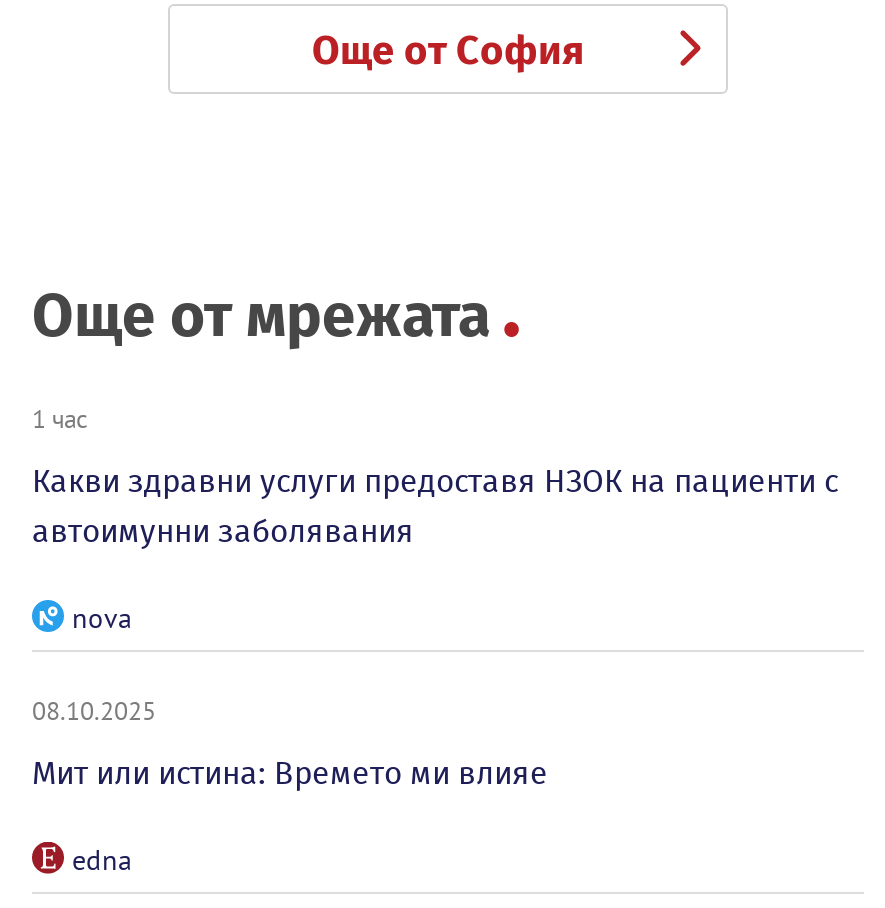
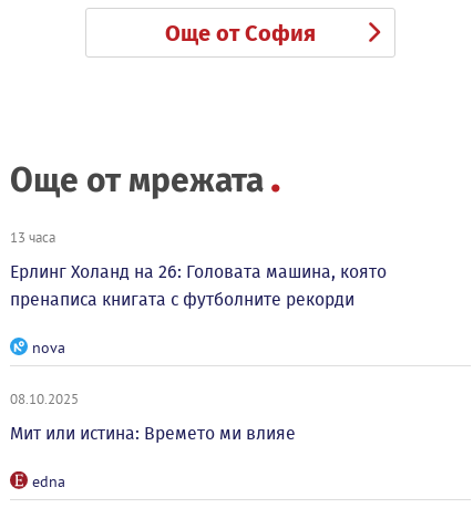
- 1 час
+ 13 часа

- Какви здравни услуги предоставя НЗОК на пациенти с
- автоимунни заболявания
+ Ерлинг Холанд на 26: Головата машина, която
+ пренаписа книгата с футболните рекорди
